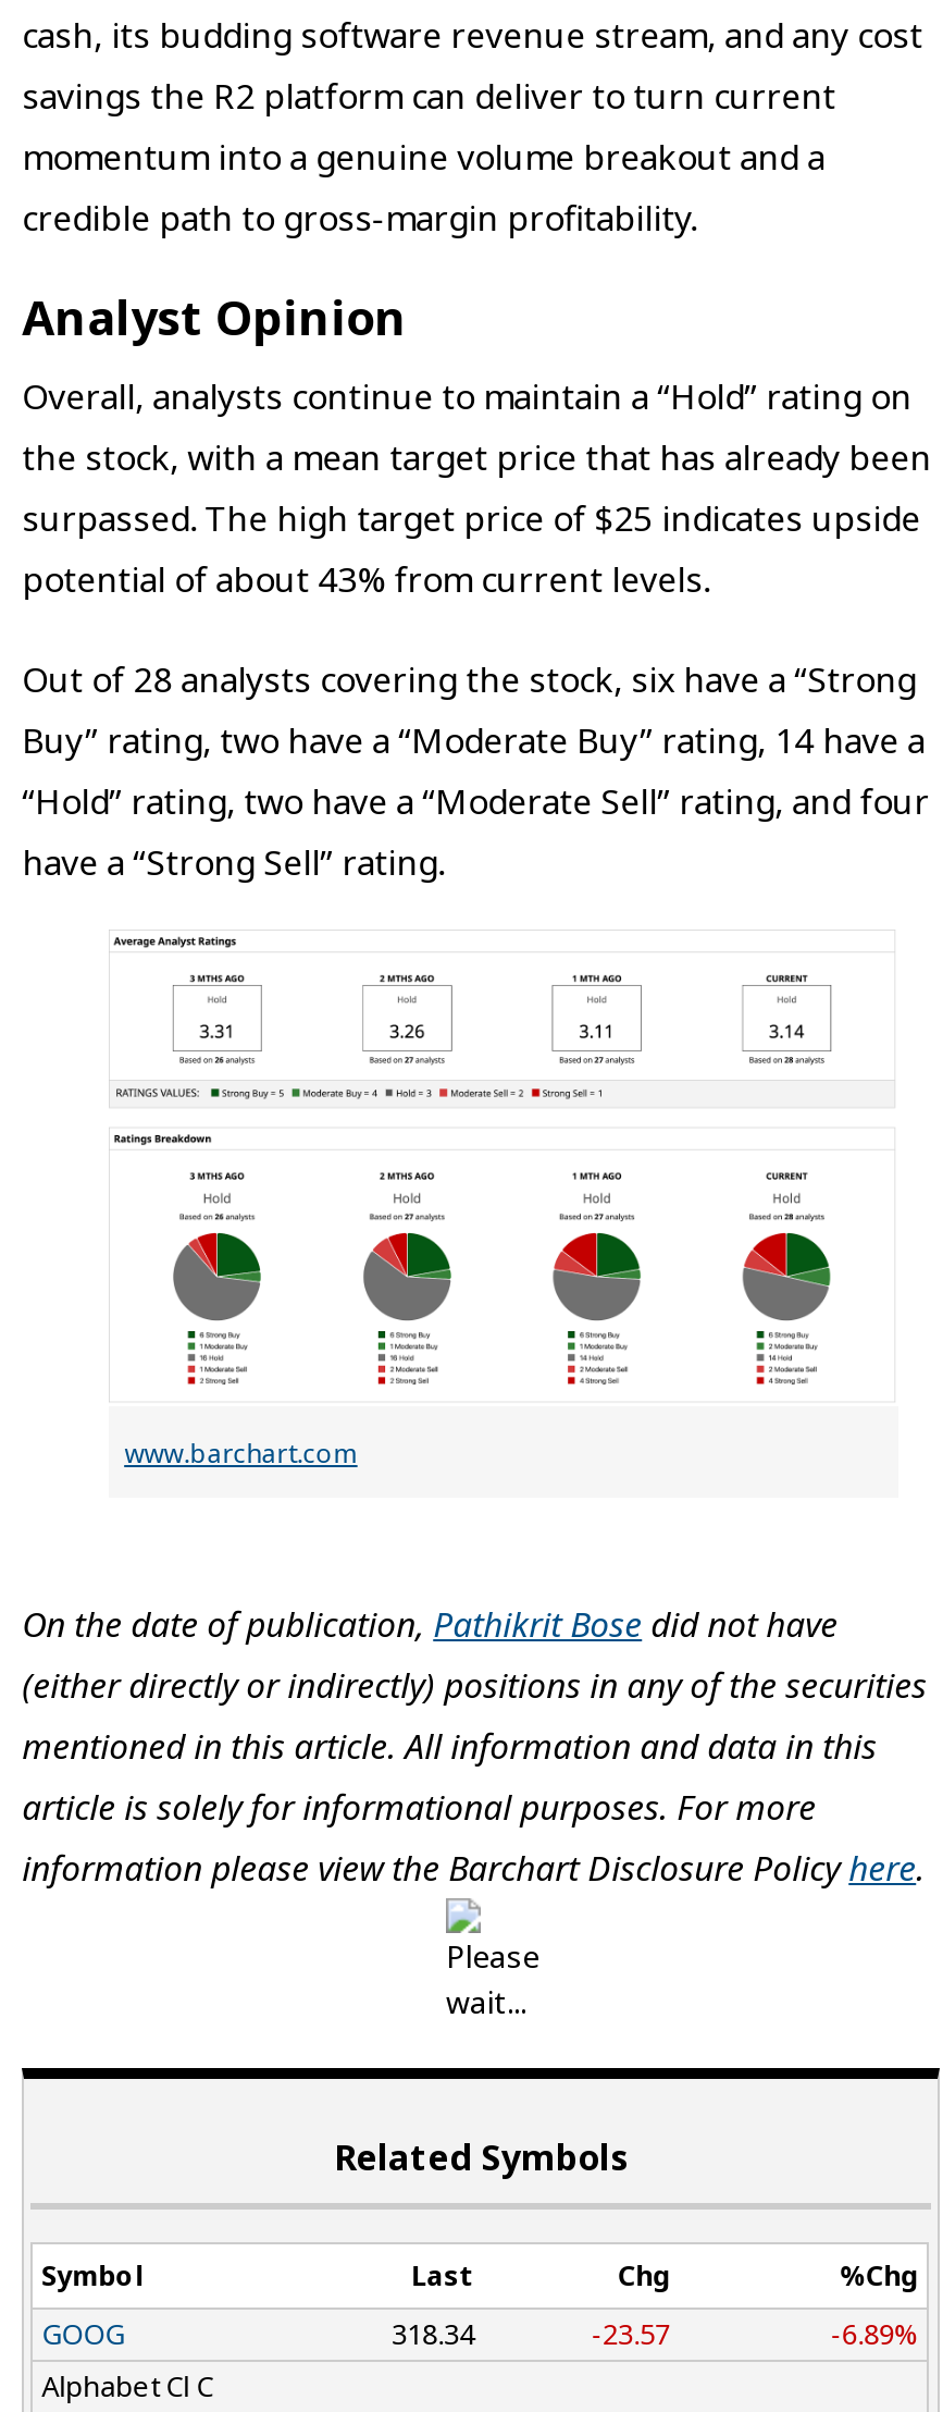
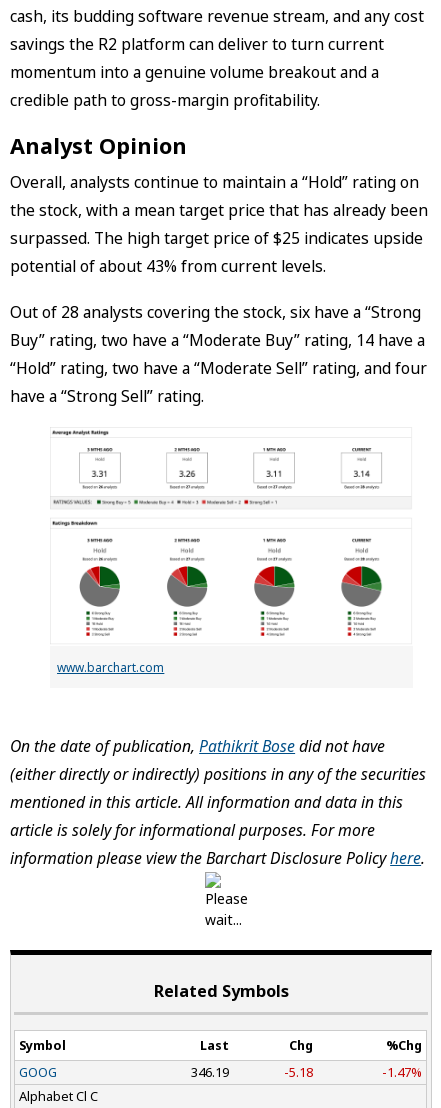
- 318.34
+ 346.19

- -23.57
+ -5.18

- -6.89%
+ -1.47%
